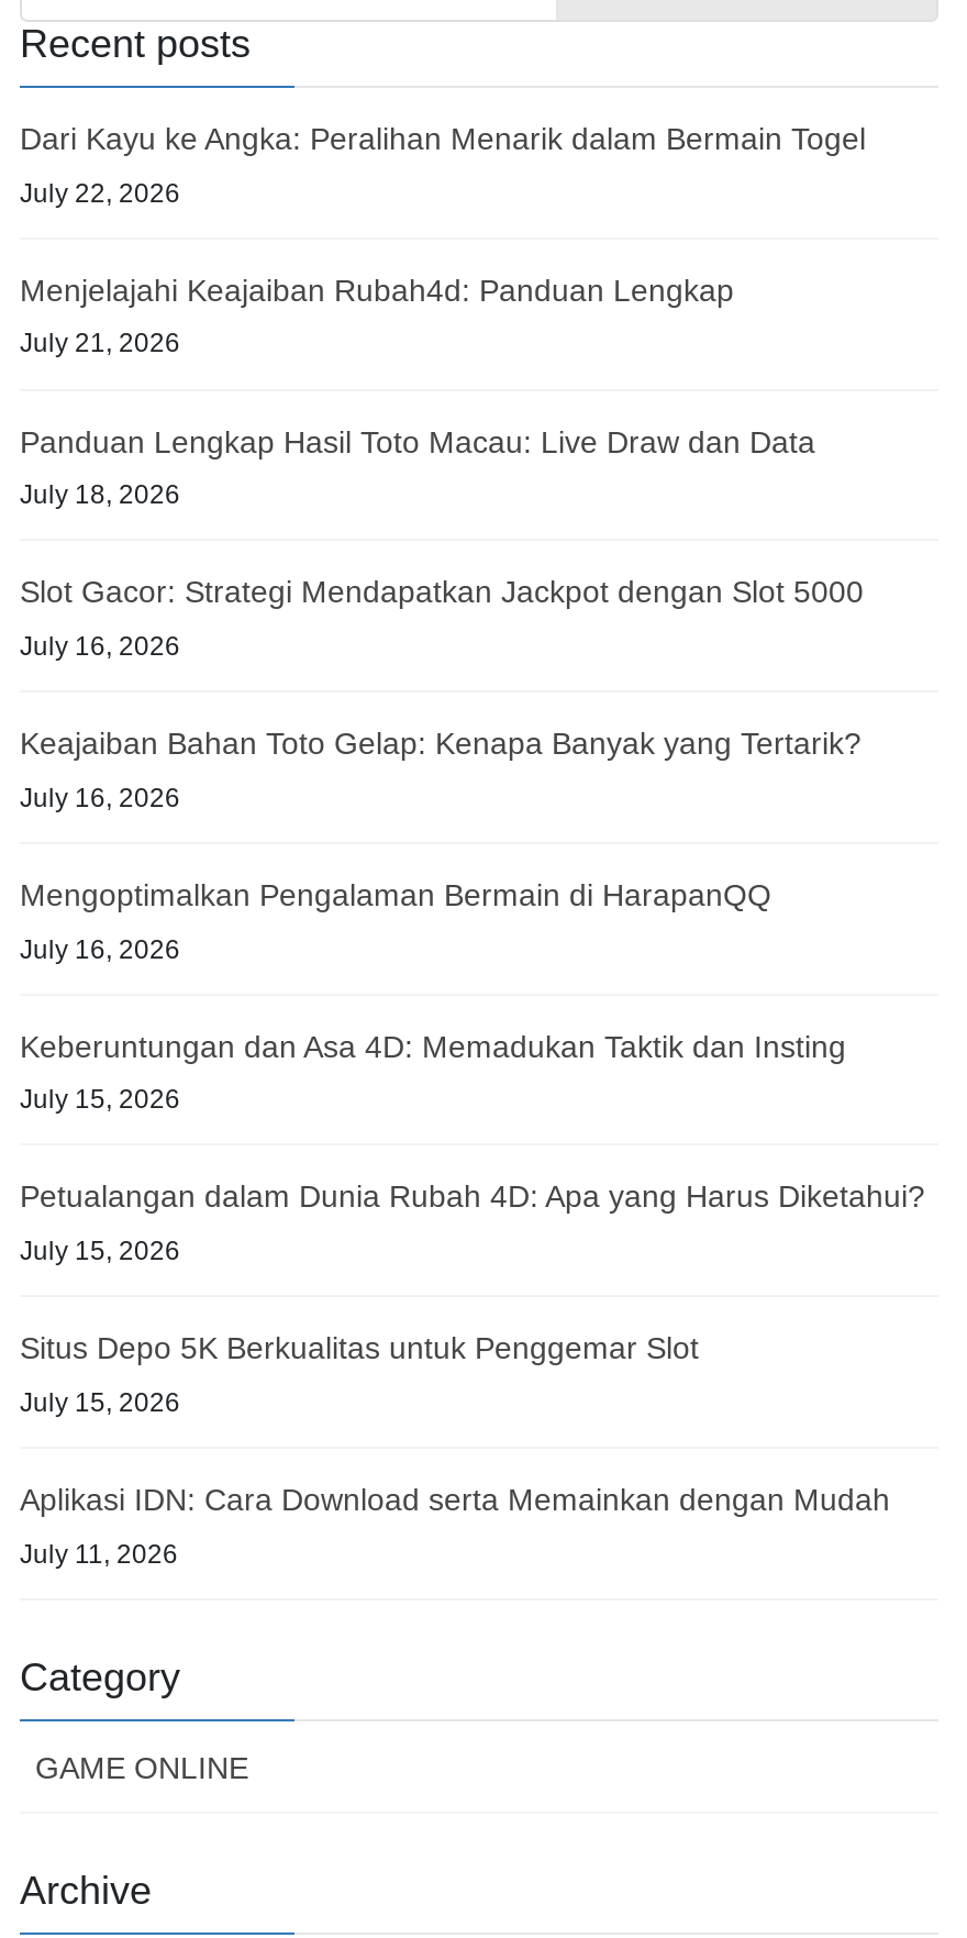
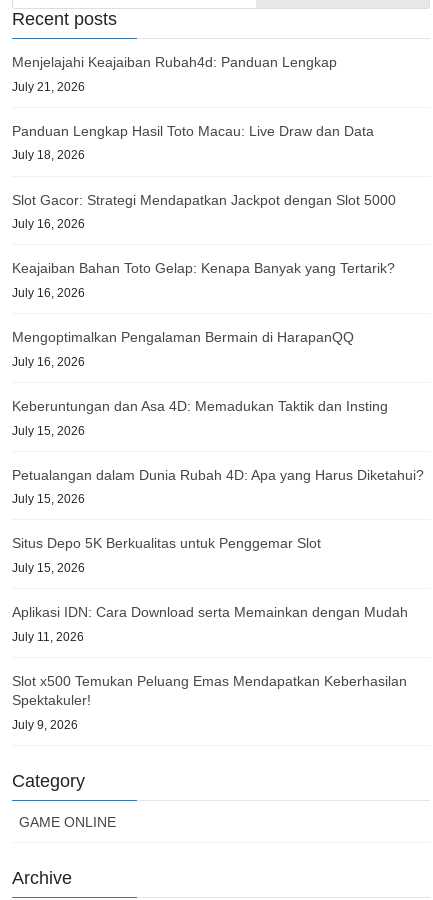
- Dari Kayu ke Angka: Peralihan Menarik dalam Bermain Togel
- July 22, 2026

moved up: Menjelajahi Keajaiban Rubah4d: Panduan Lengkap | July 21, 2026 | Panduan Lengkap Hasil Toto Macau: Live Draw dan Data | ... | Aplikasi IDN: Cara Download serta Memainkan dengan Mudah | July 11, 2026

+ Slot x500 Temukan Peluang Emas Mendapatkan Keberhasilan
+ Spektakuler!
+ July 9, 2026
